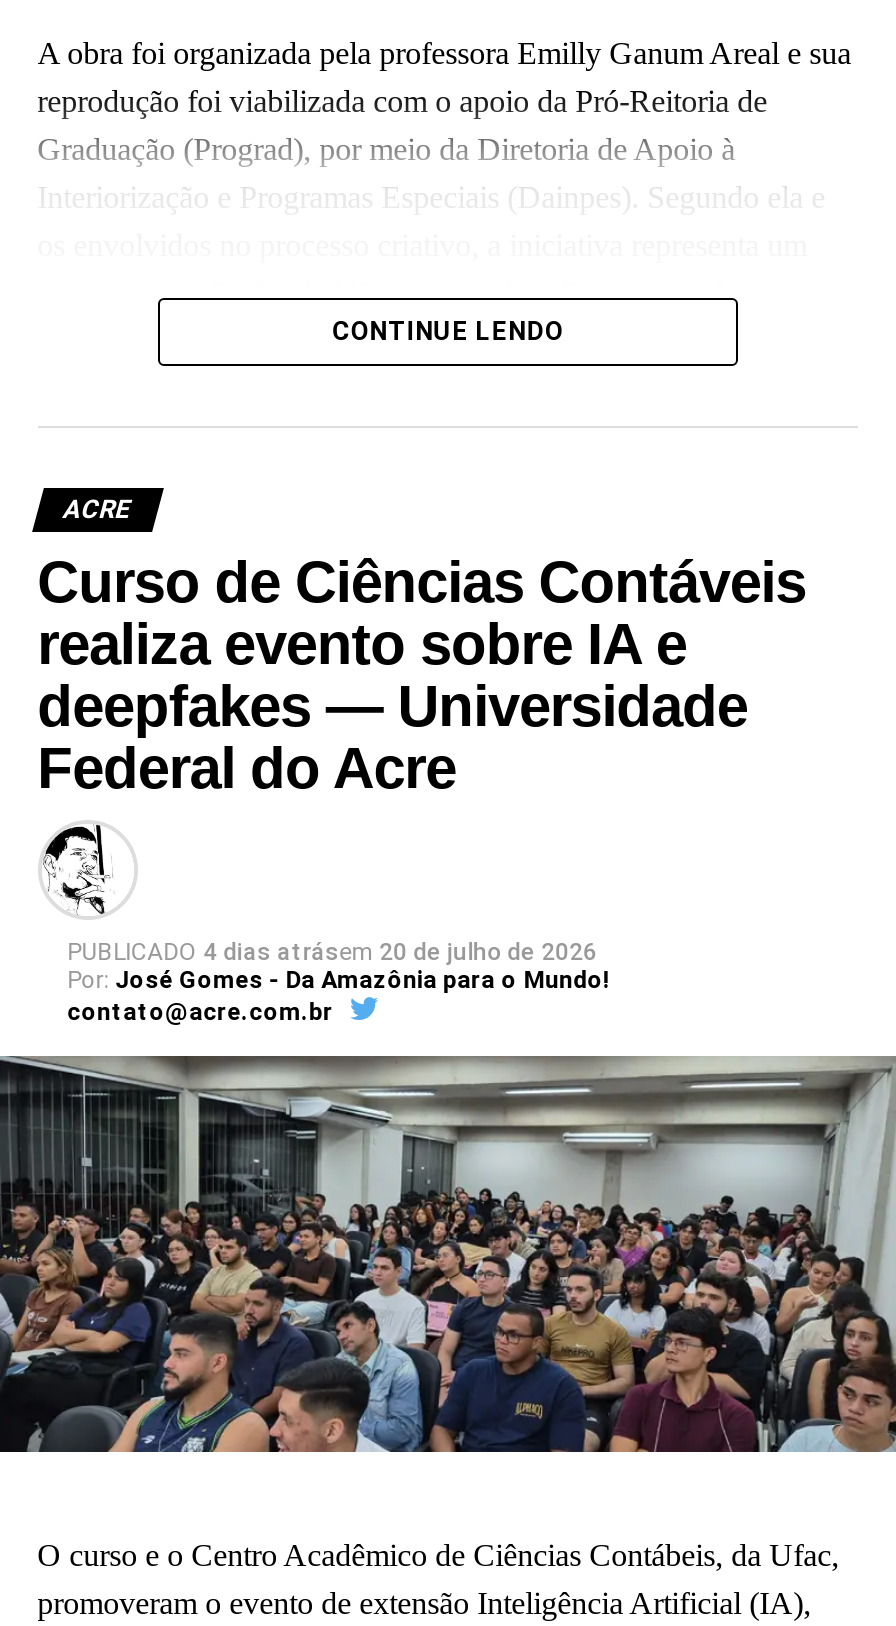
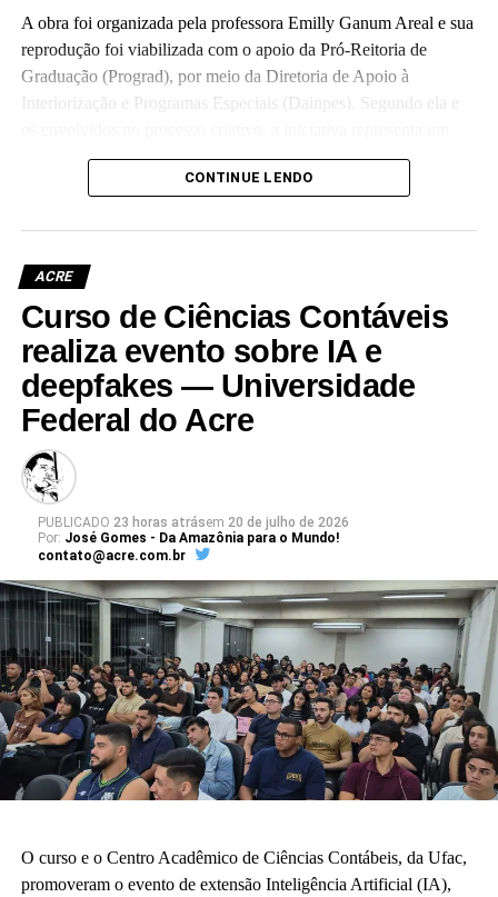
- PUBLICADO 4 dias atrásem 20 de julho de 2026
+ PUBLICADO 23 horas atrásem 20 de julho de 2026
